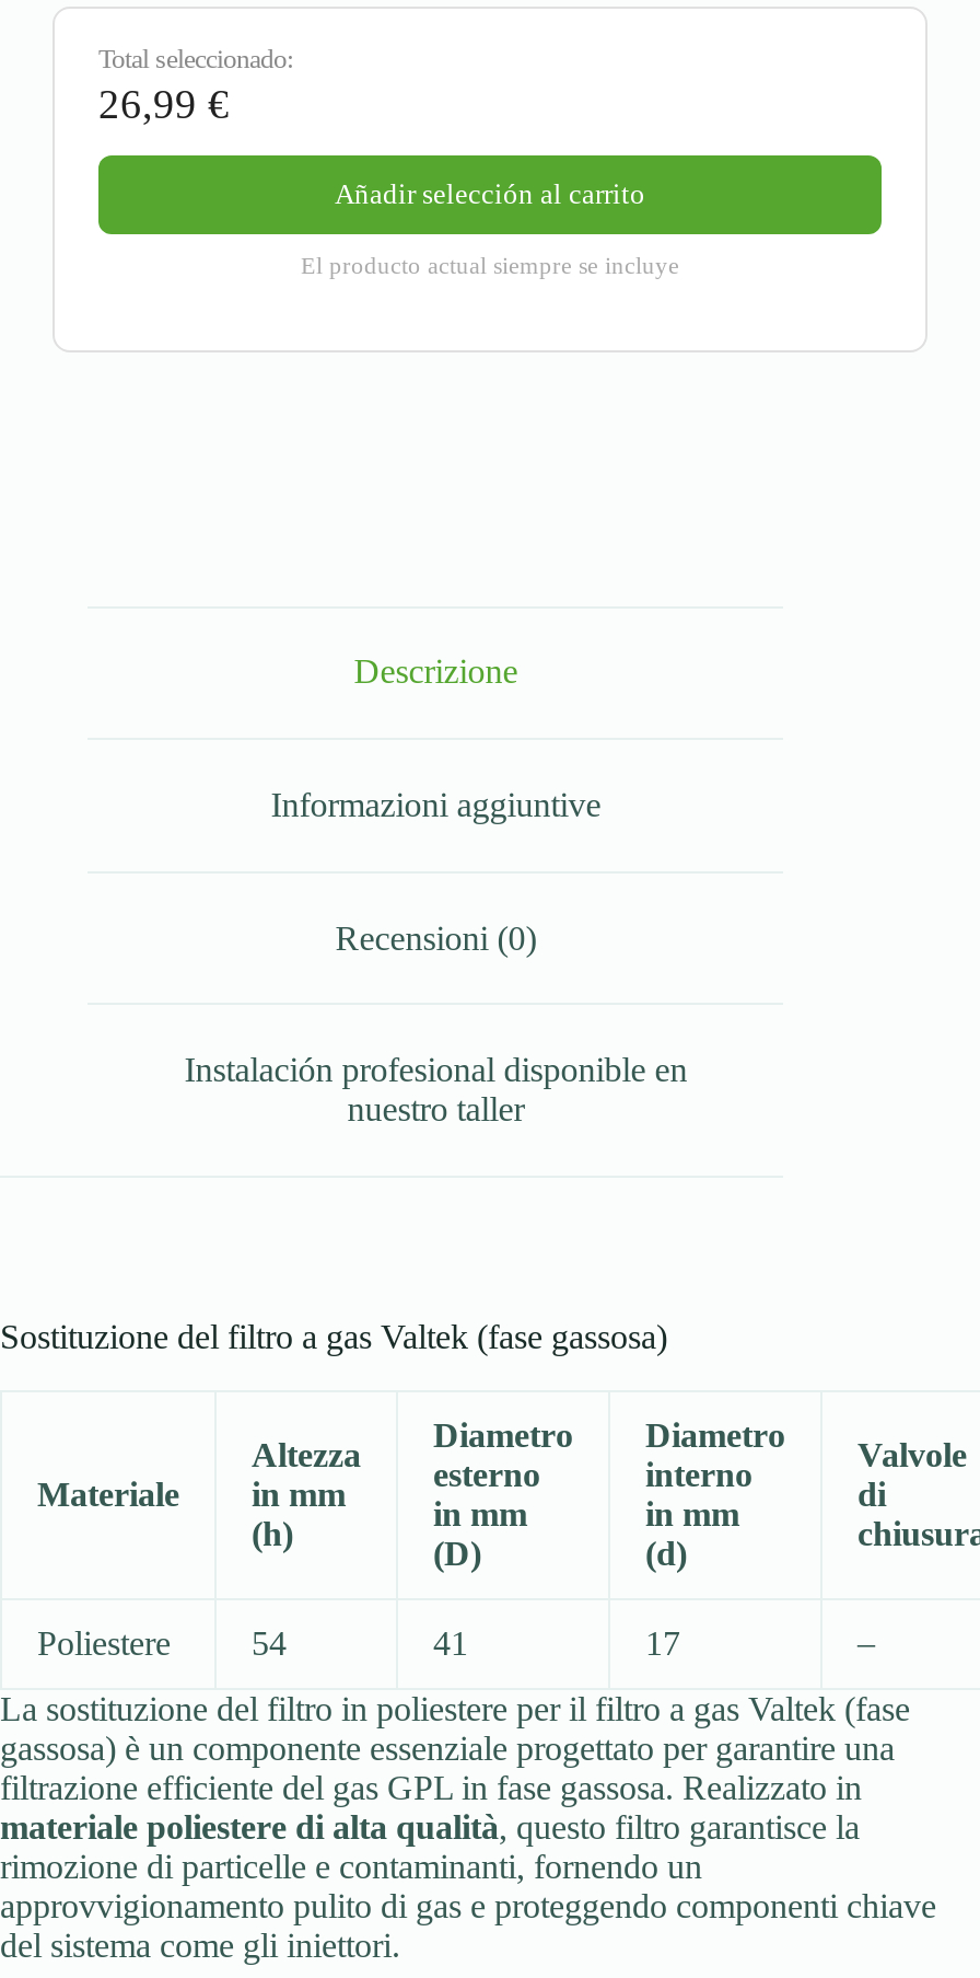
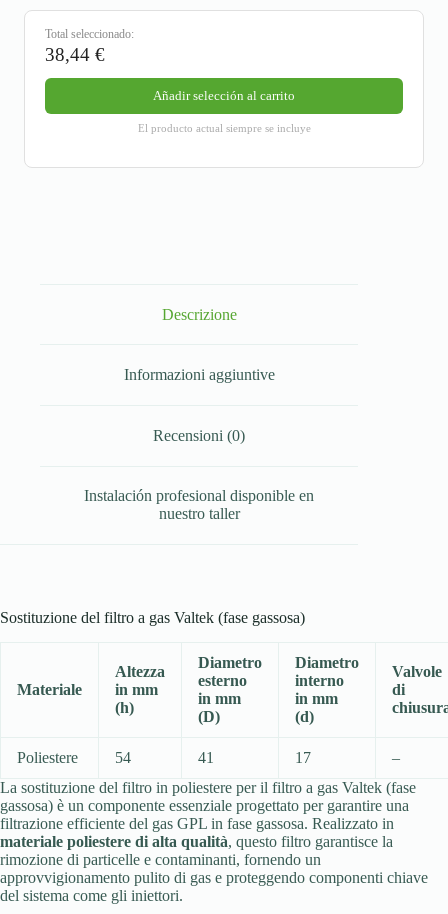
- 26,99 €
+ 38,44 €
